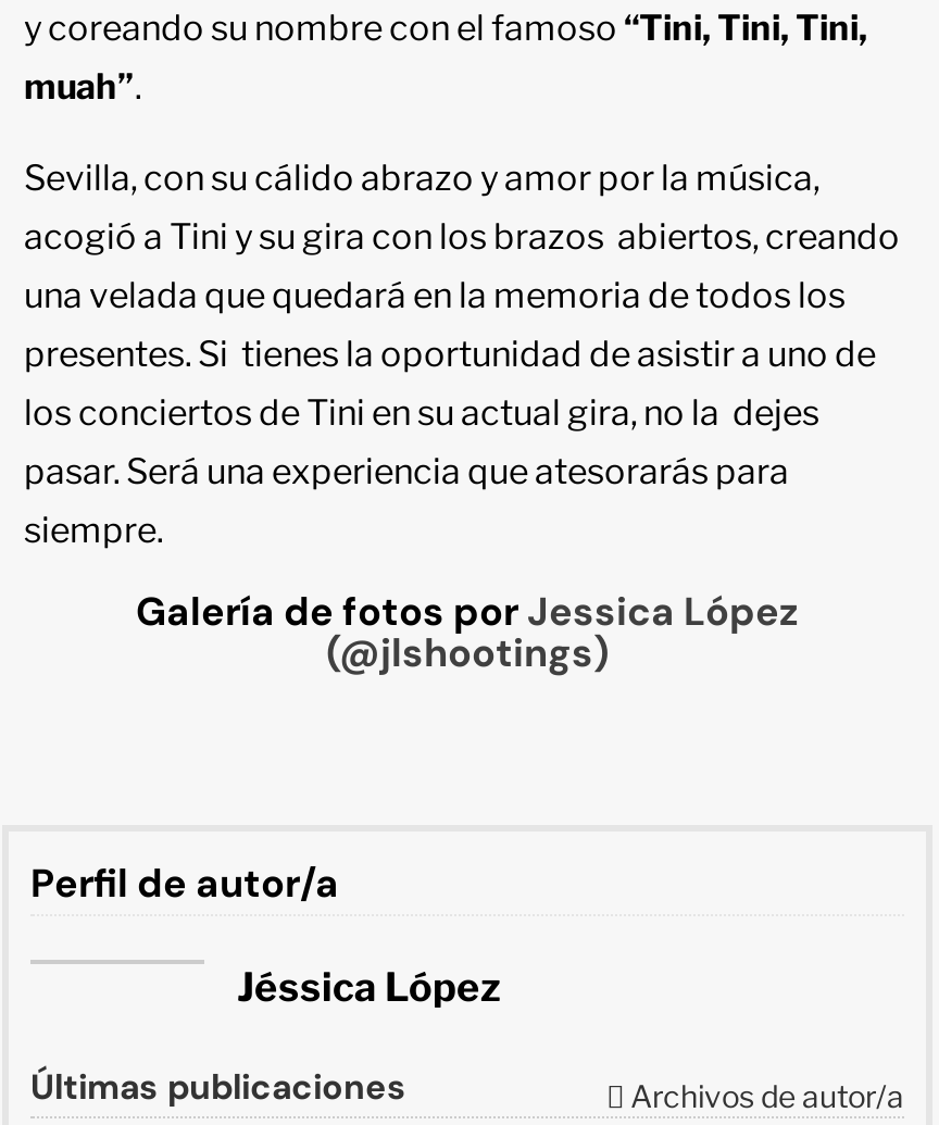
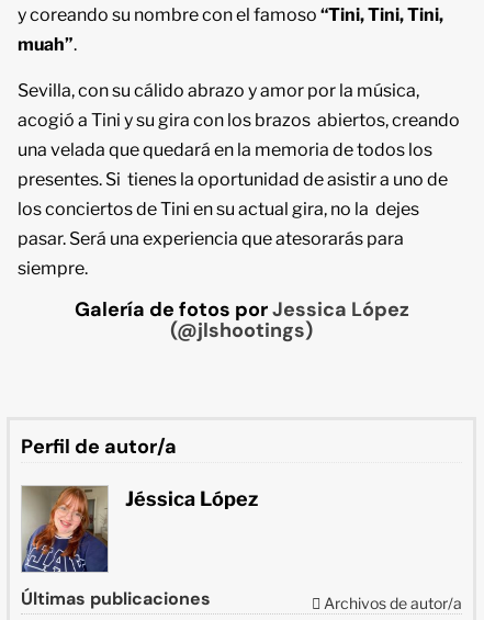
+ [image]
